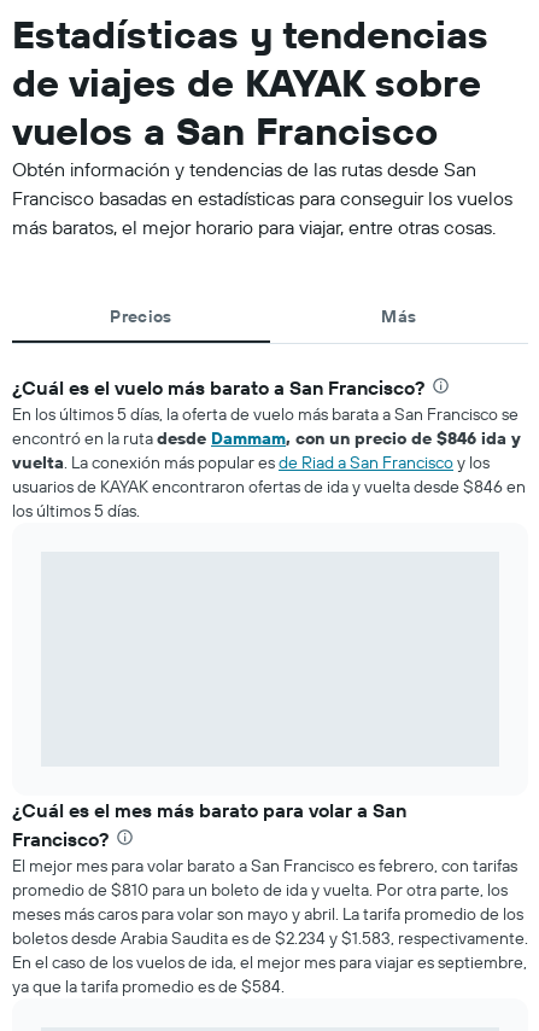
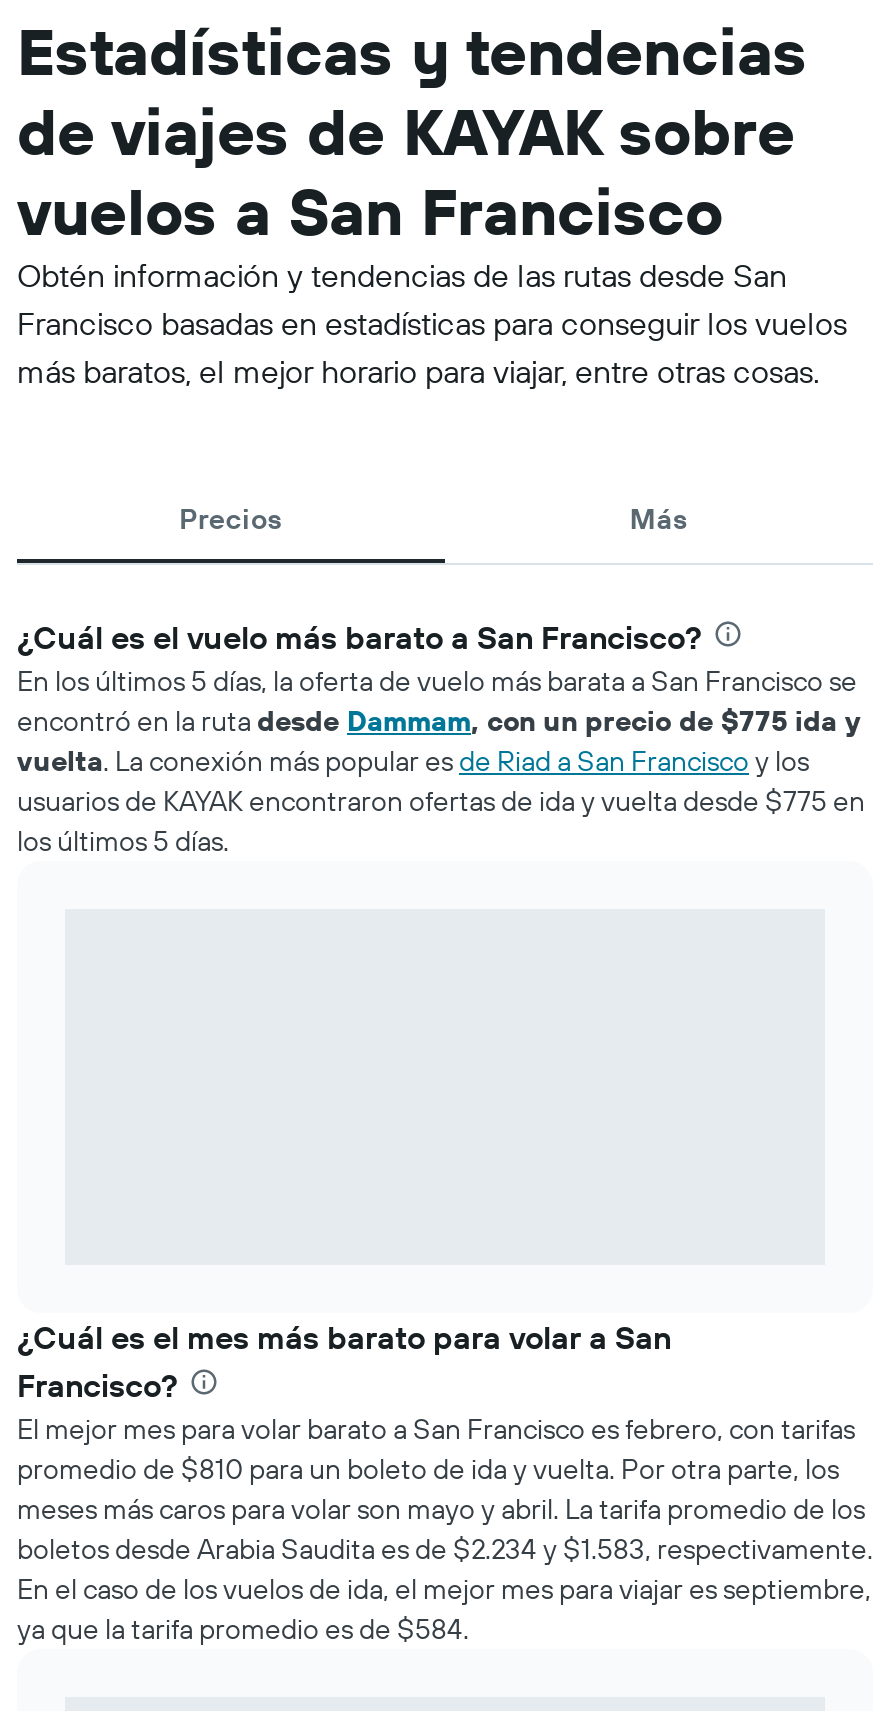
- encontró en la ruta desde Dammam, con un precio de $846 ida y
+ encontró en la ruta desde Dammam, con un precio de $775 ida y

- usuarios de KAYAK encontraron ofertas de ida y vuelta desde $846 en
+ usuarios de KAYAK encontraron ofertas de ida y vuelta desde $775 en
